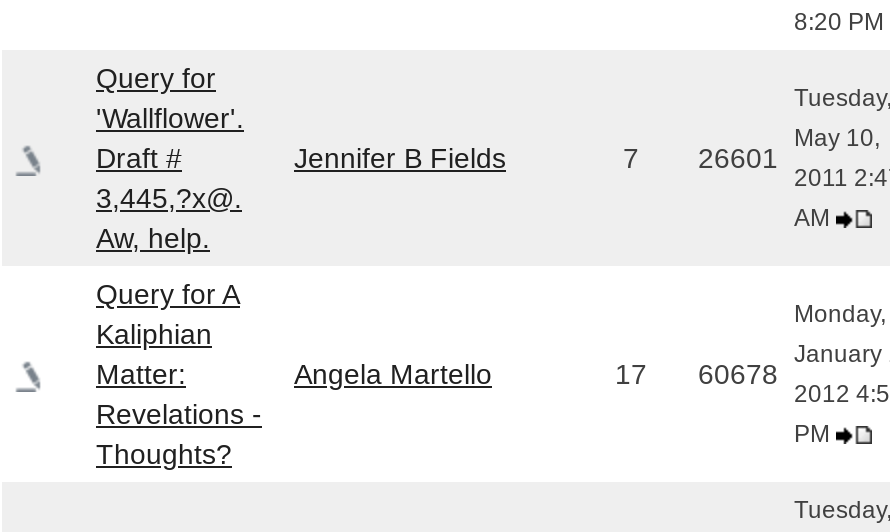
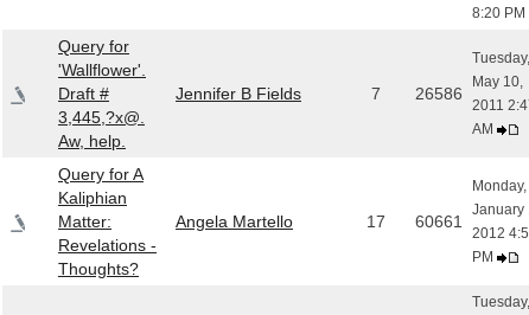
- 7 26601
+ 7 26586

- 17 60678
+ 17 60661
